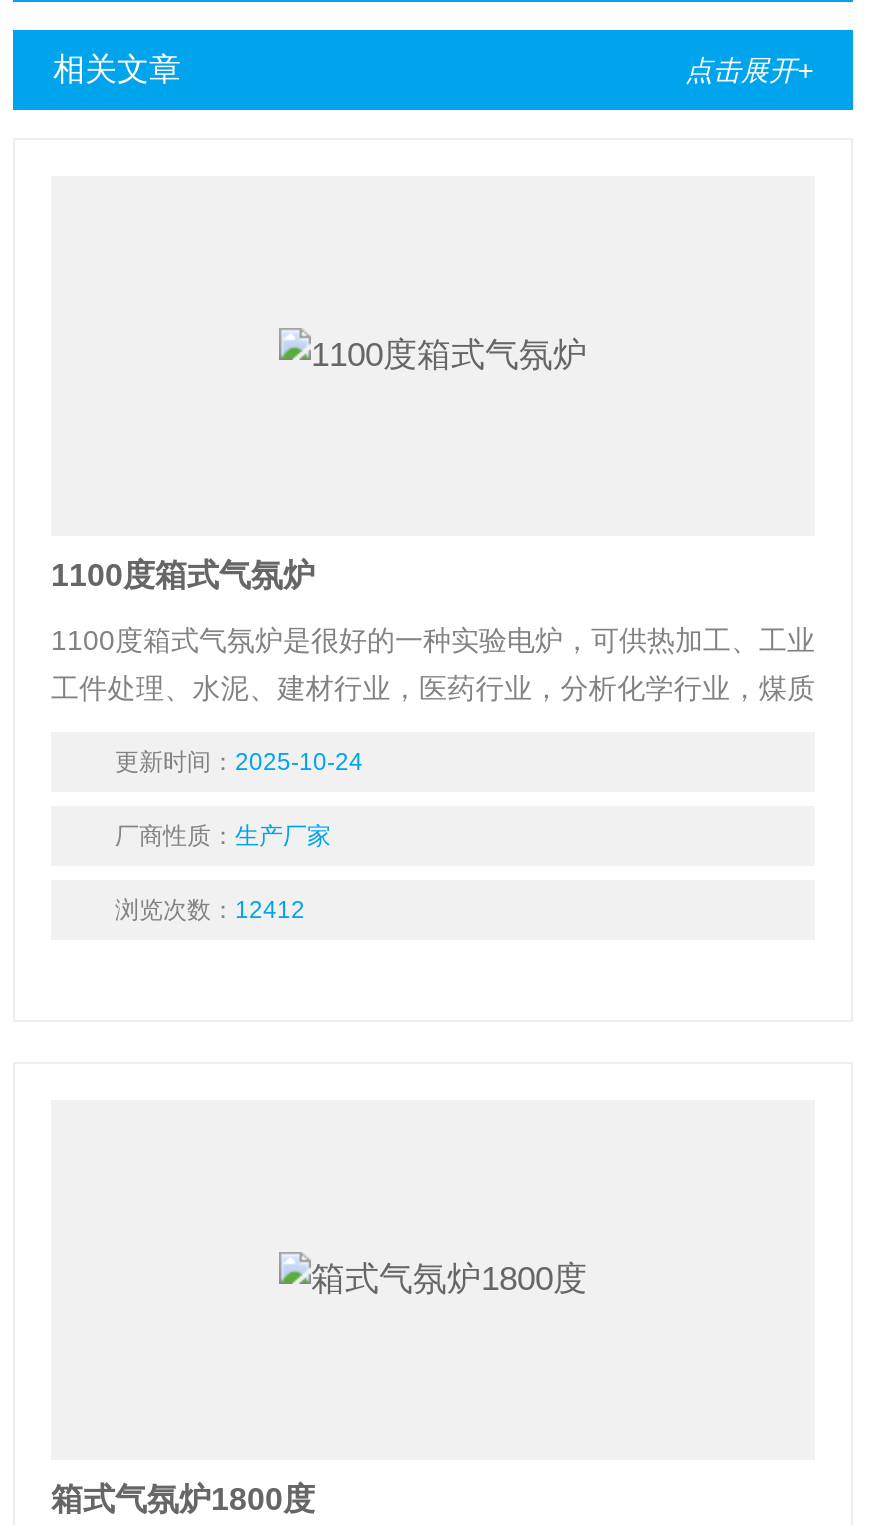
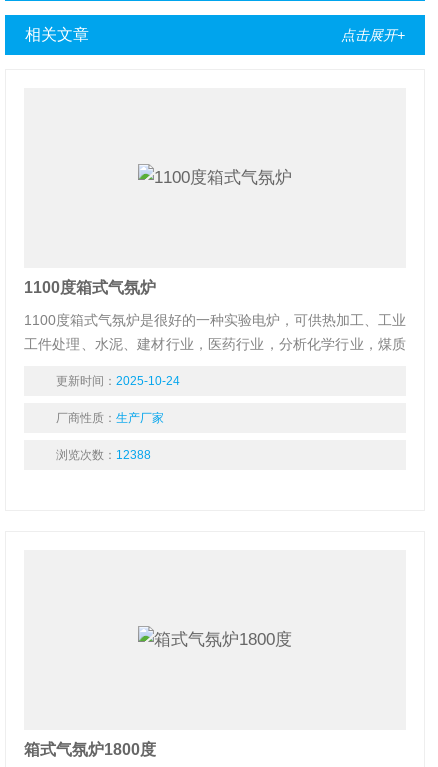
- 浏览次数：12412
+ 浏览次数：12388
